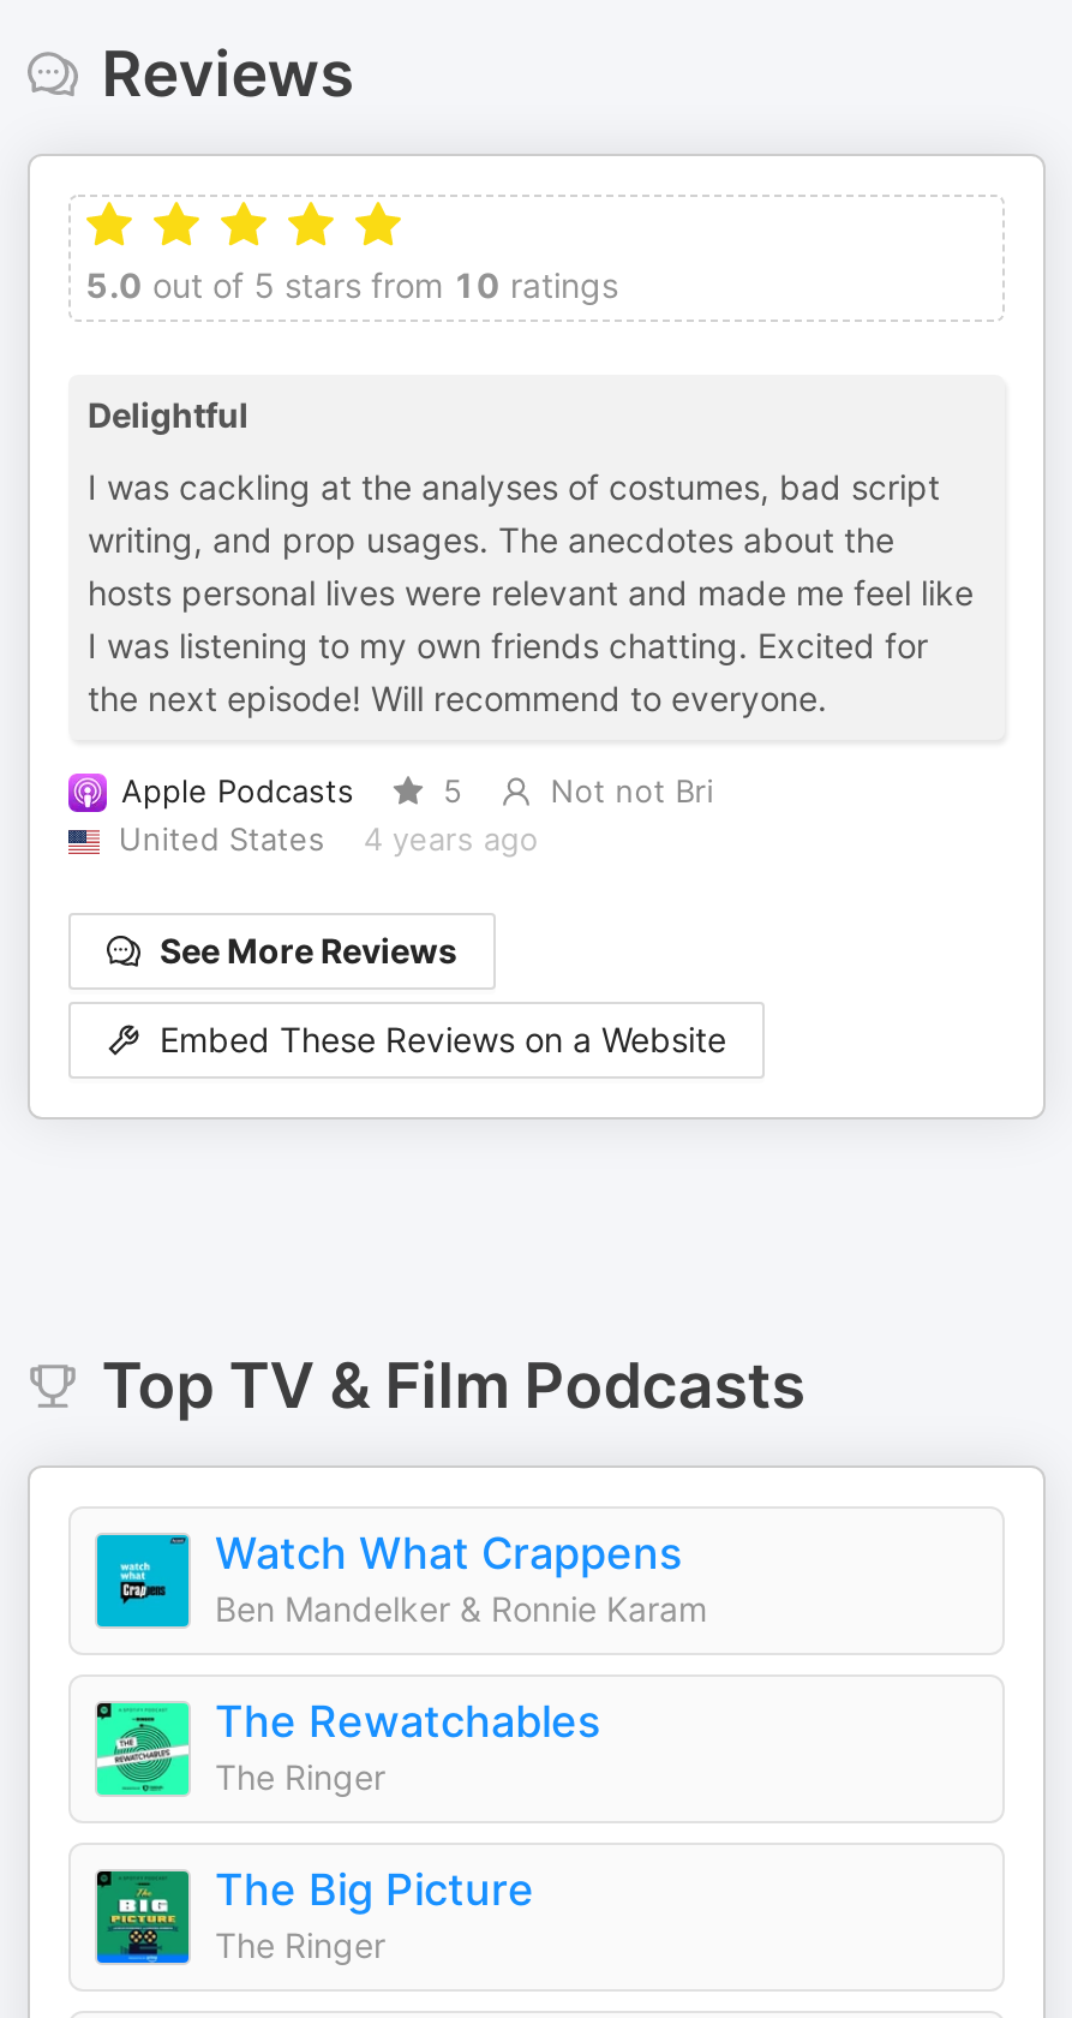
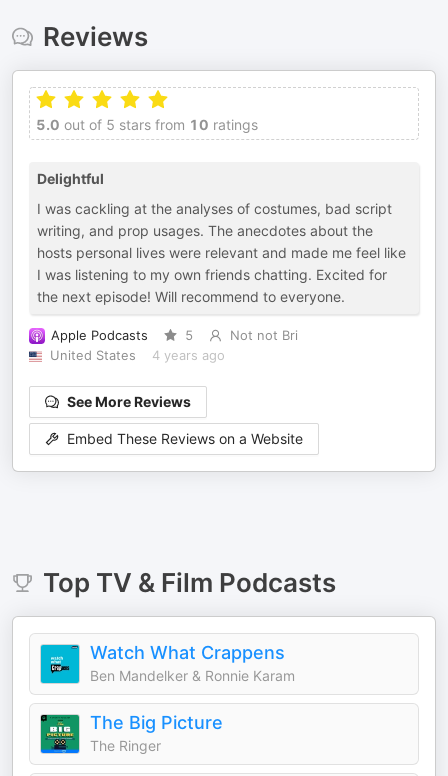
- [image]
- The Rewatchables
- The Ringer
